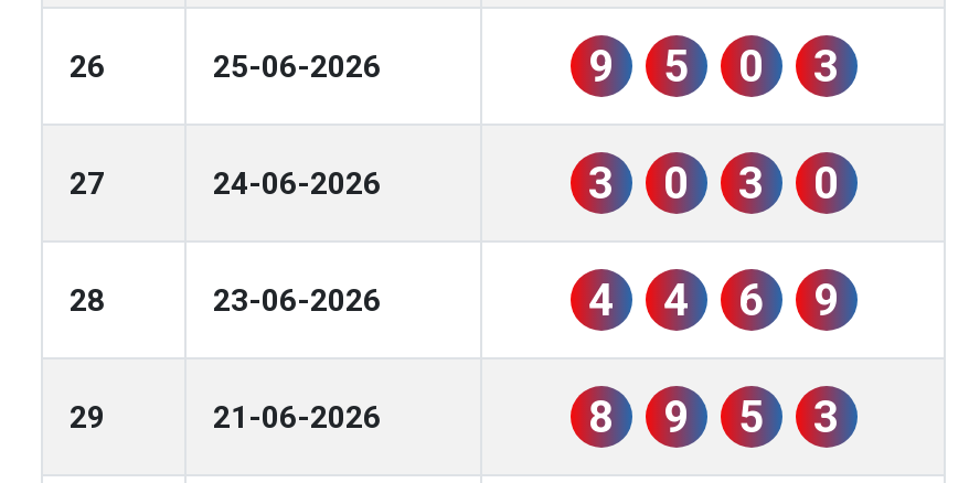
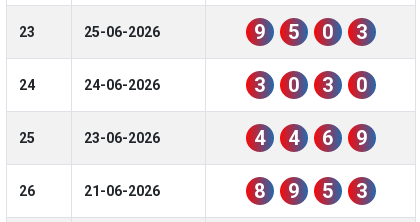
- 26
+ 23

- 27
+ 24

- 28
+ 25

- 29
+ 26
